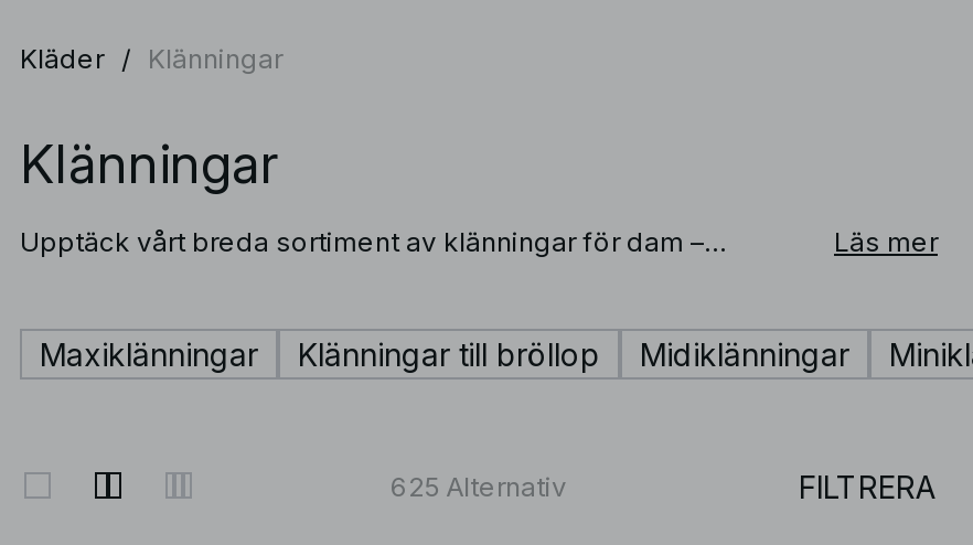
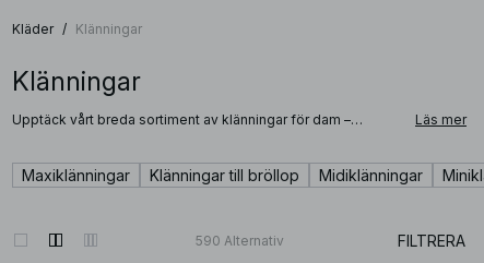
- 625 Alternativ
+ 590 Alternativ
